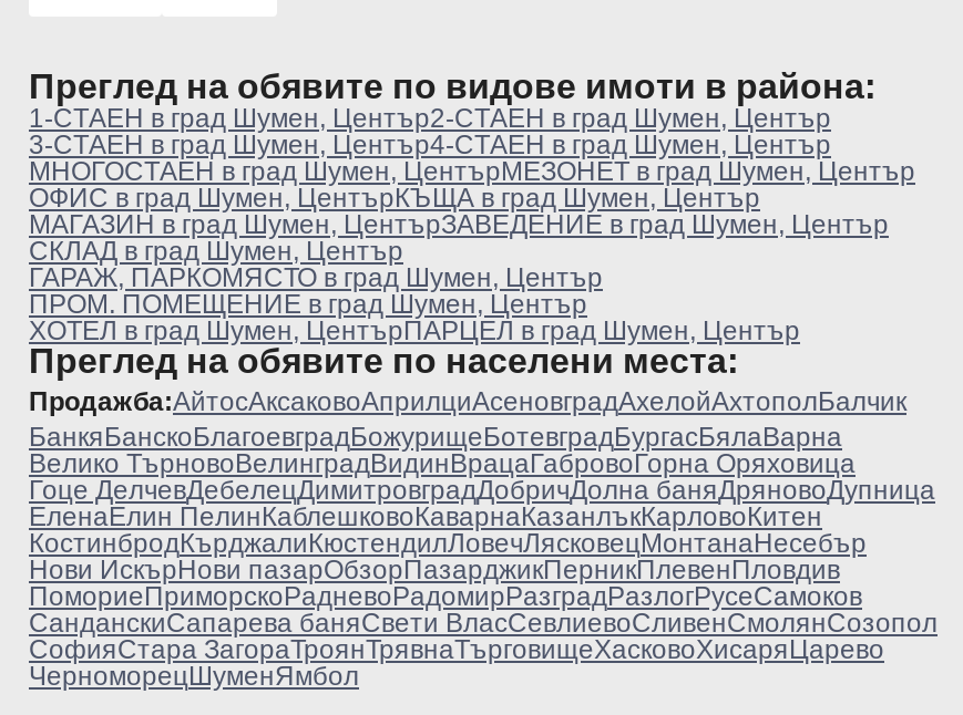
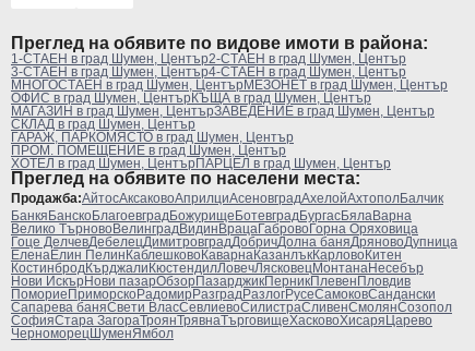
- ПомориеПриморскоРадневоРадомирРазградРазлогРусеСамоков
+ ПомориеПриморскоРадомирРазградРазлогРусеСамоковСандански

- СанданскиСапарева баняСвети ВласСевлиевоСливенСмолянСозопол
+ Сапарева баняСвети ВласСевлиевоСилистраСливенСмолянСозопол
